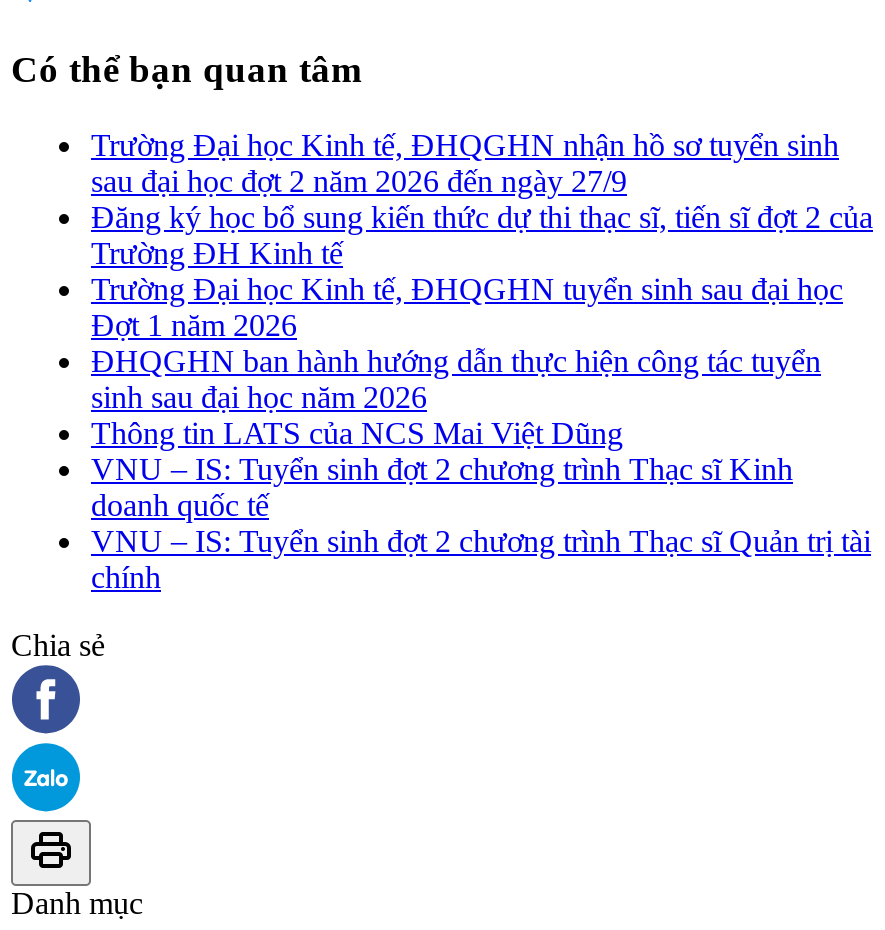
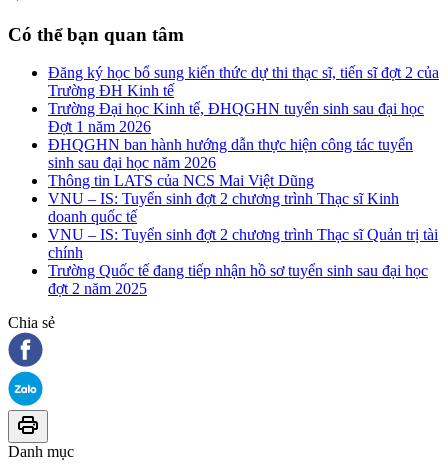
- Trường Đại học Kinh tế, ĐHQGHN nhận hồ sơ tuyển sinh
- sau đại học đợt 2 năm 2026 đến ngày 27/9

moved up: Đăng ký học bổ sung kiến thức dự thi thạc sĩ, tiến sĩ đợt 2 của | Trường ĐH Kinh tế | Trường Đại học Kinh tế, ĐHQGHN tuyển sinh sau đại học | ... | VNU – IS: Tuyển sinh đợt 2 chương trình Thạc sĩ Quản trị tài | chính

+ Trường Quốc tế đang tiếp nhận hồ sơ tuyển sinh sau đại học
+ đợt 2 năm 2025
